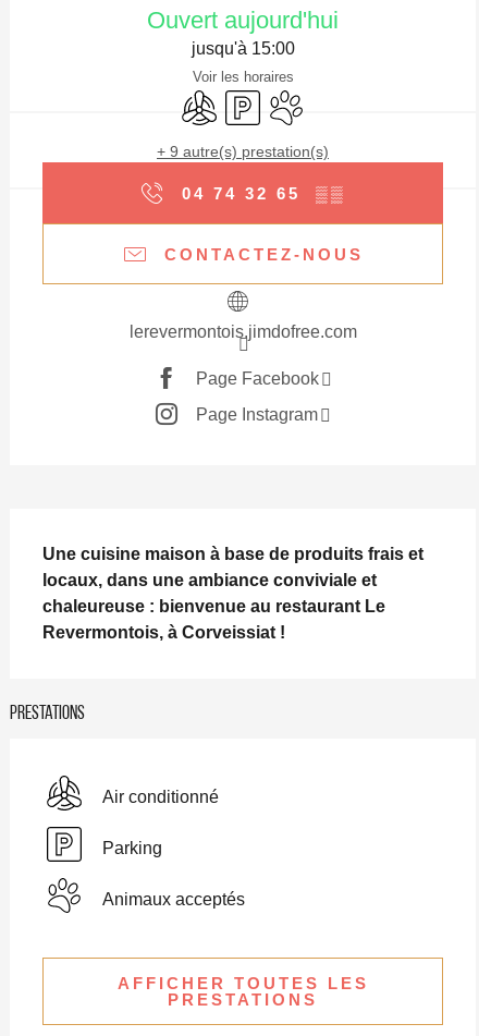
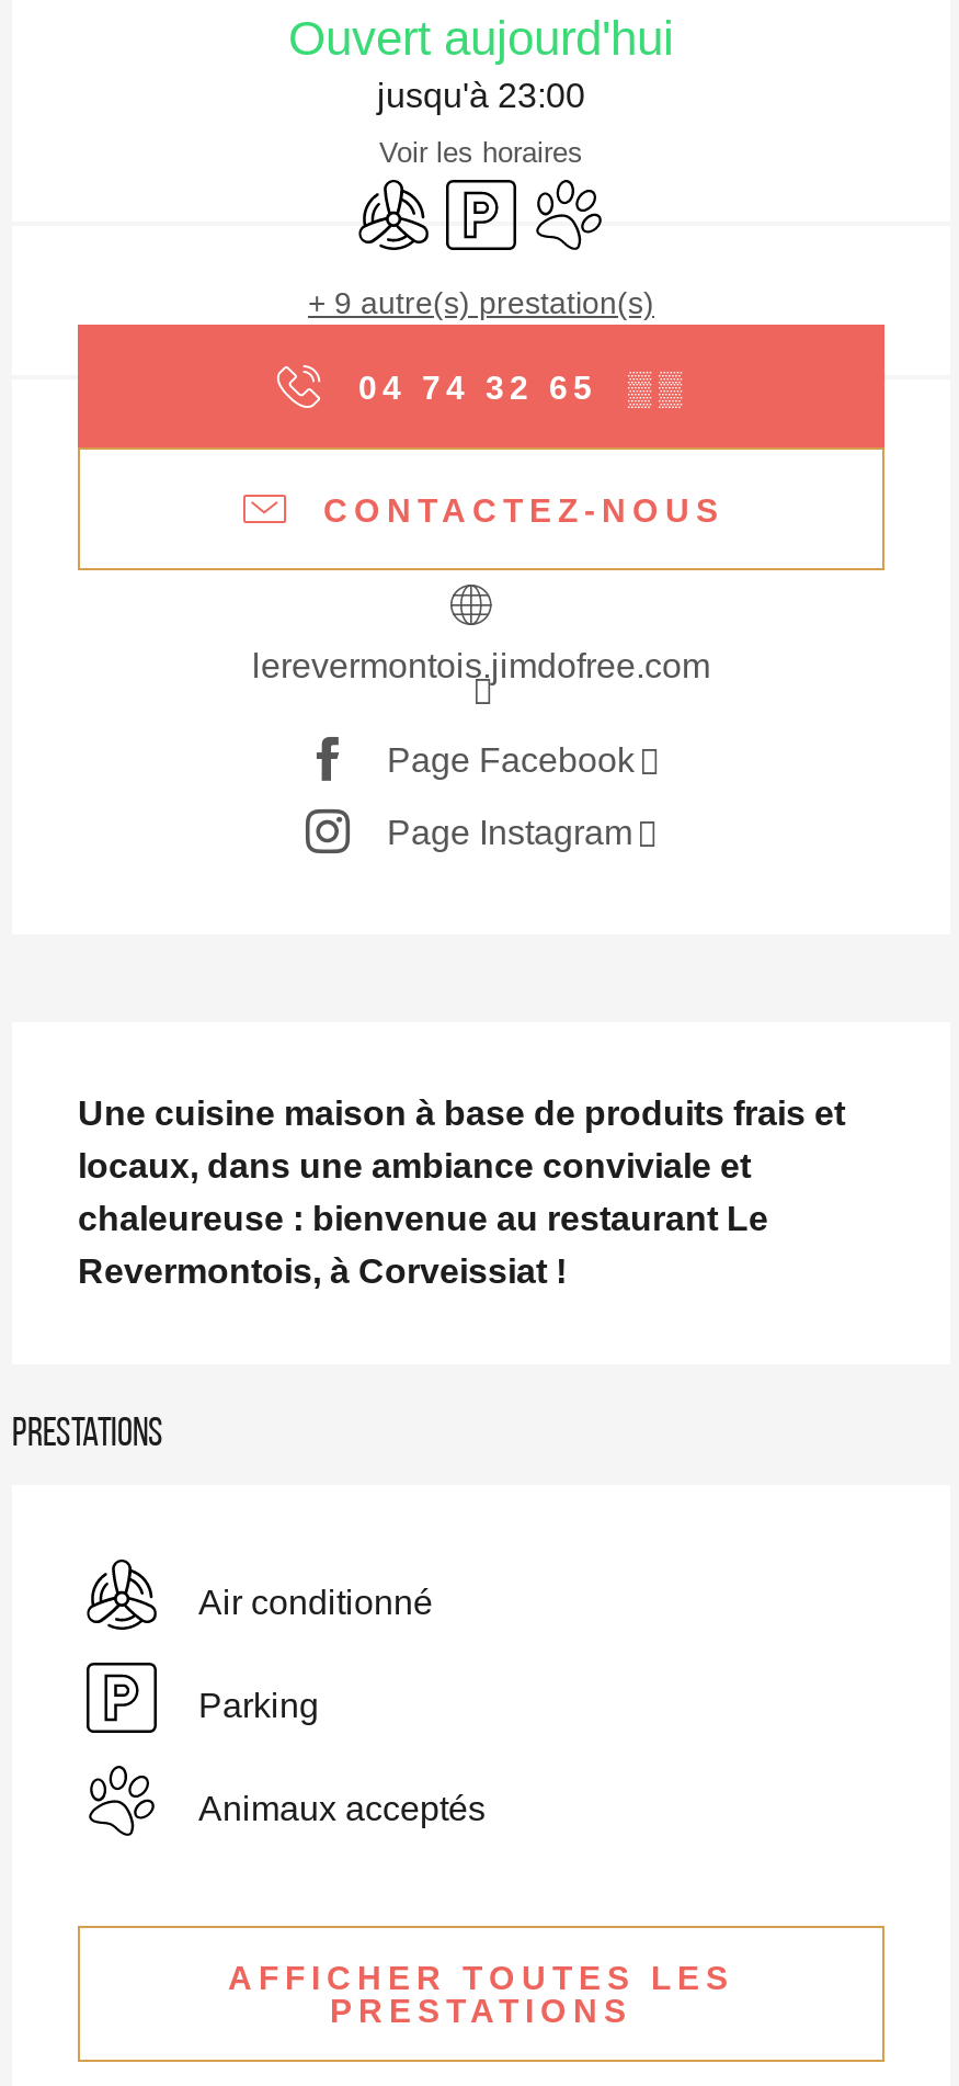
- jusqu'à 15:00
+ jusqu'à 23:00
